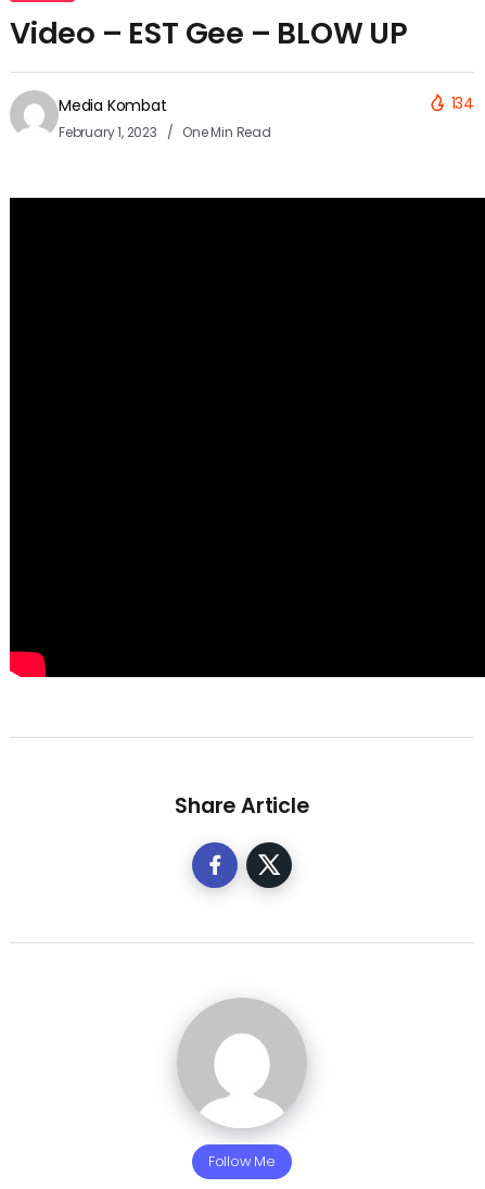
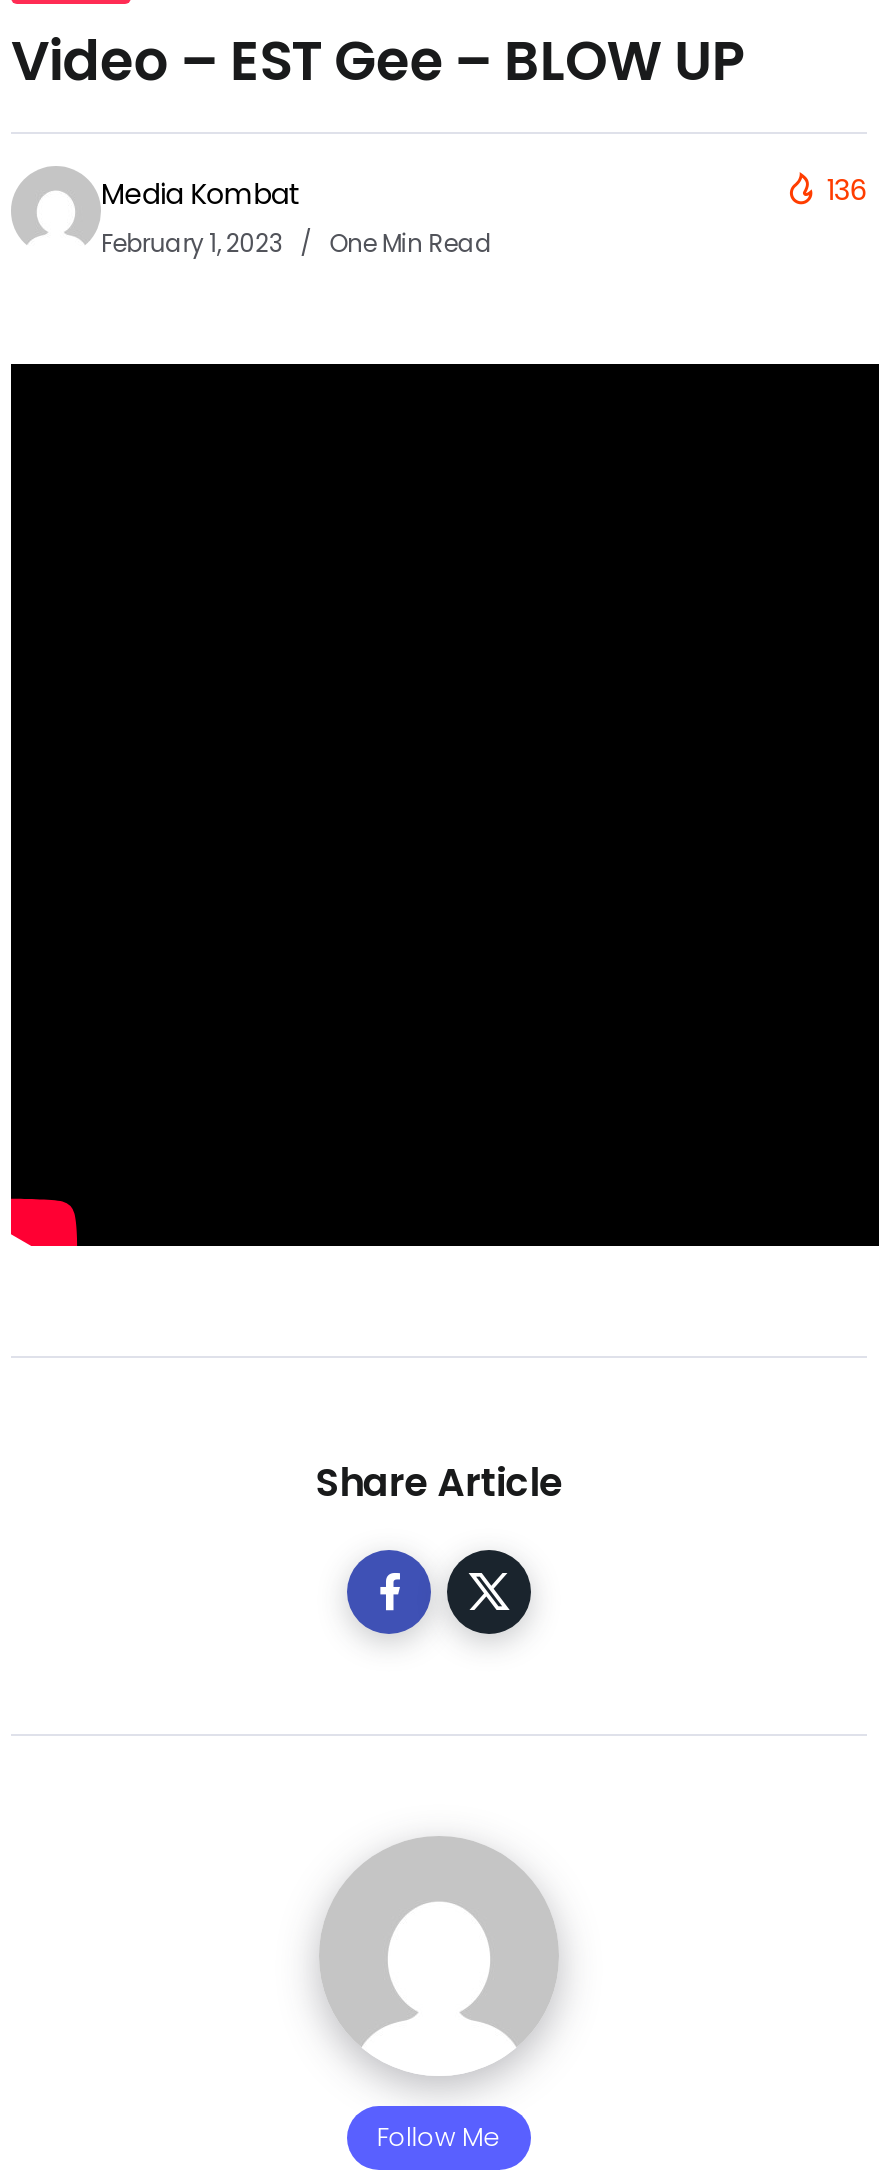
- 134
+ 136
